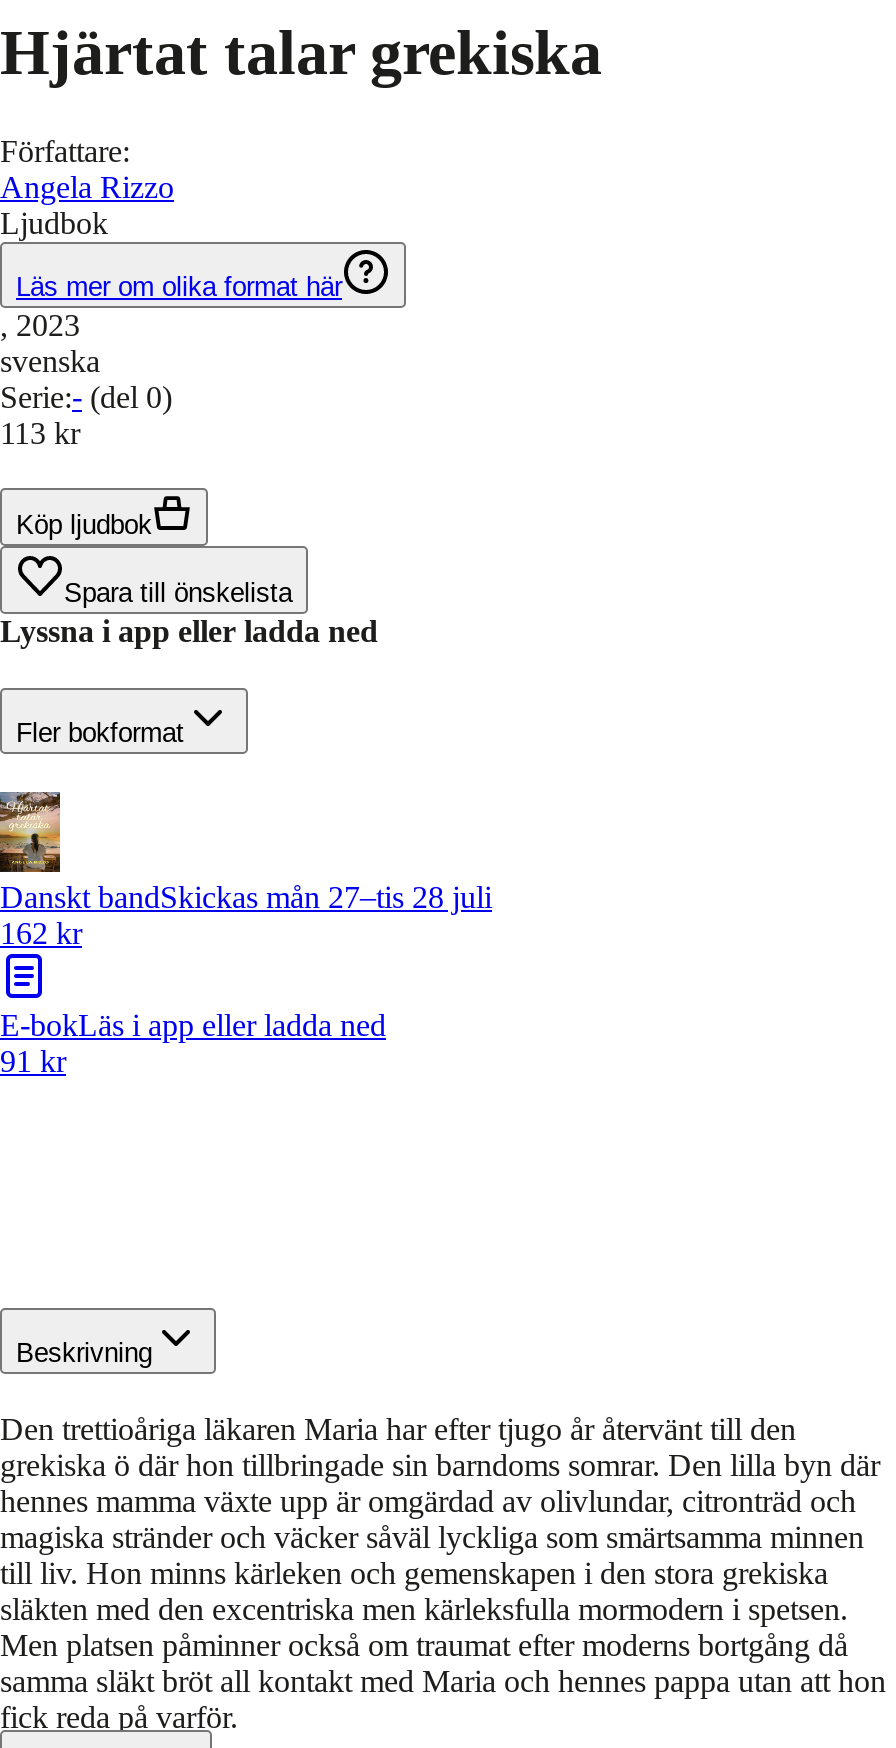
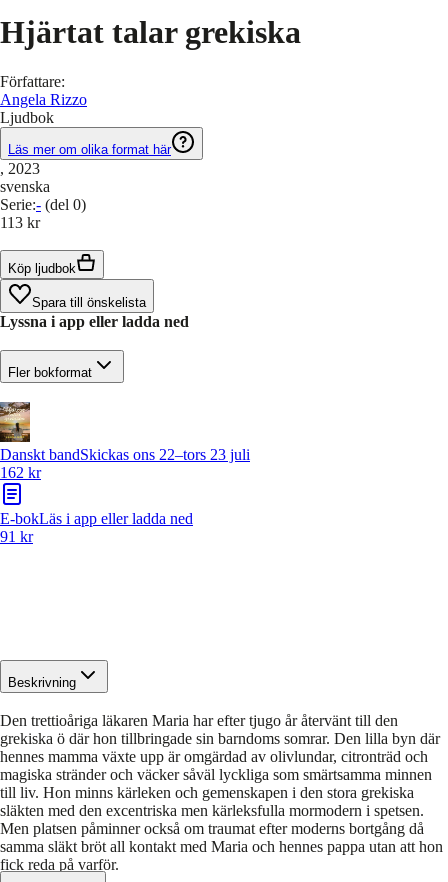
- Danskt bandSkickas mån 27–tis 28 juli
+ Danskt bandSkickas ons 22–tors 23 juli
